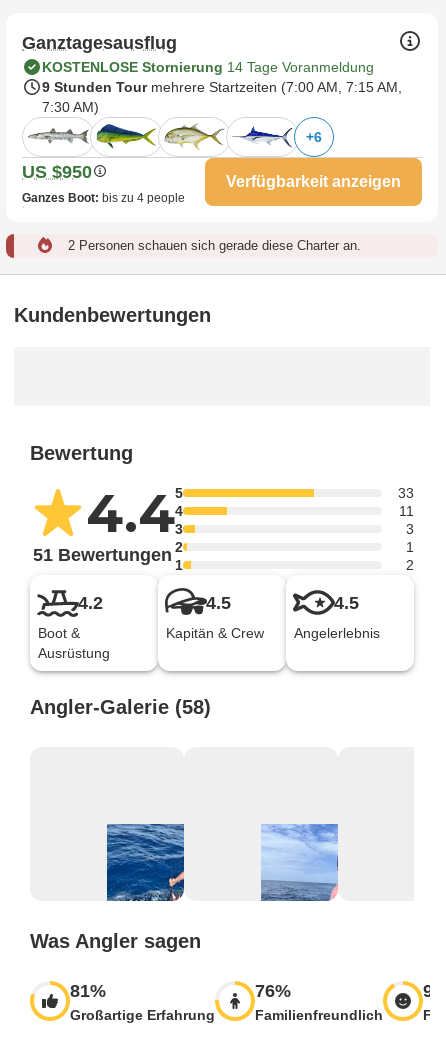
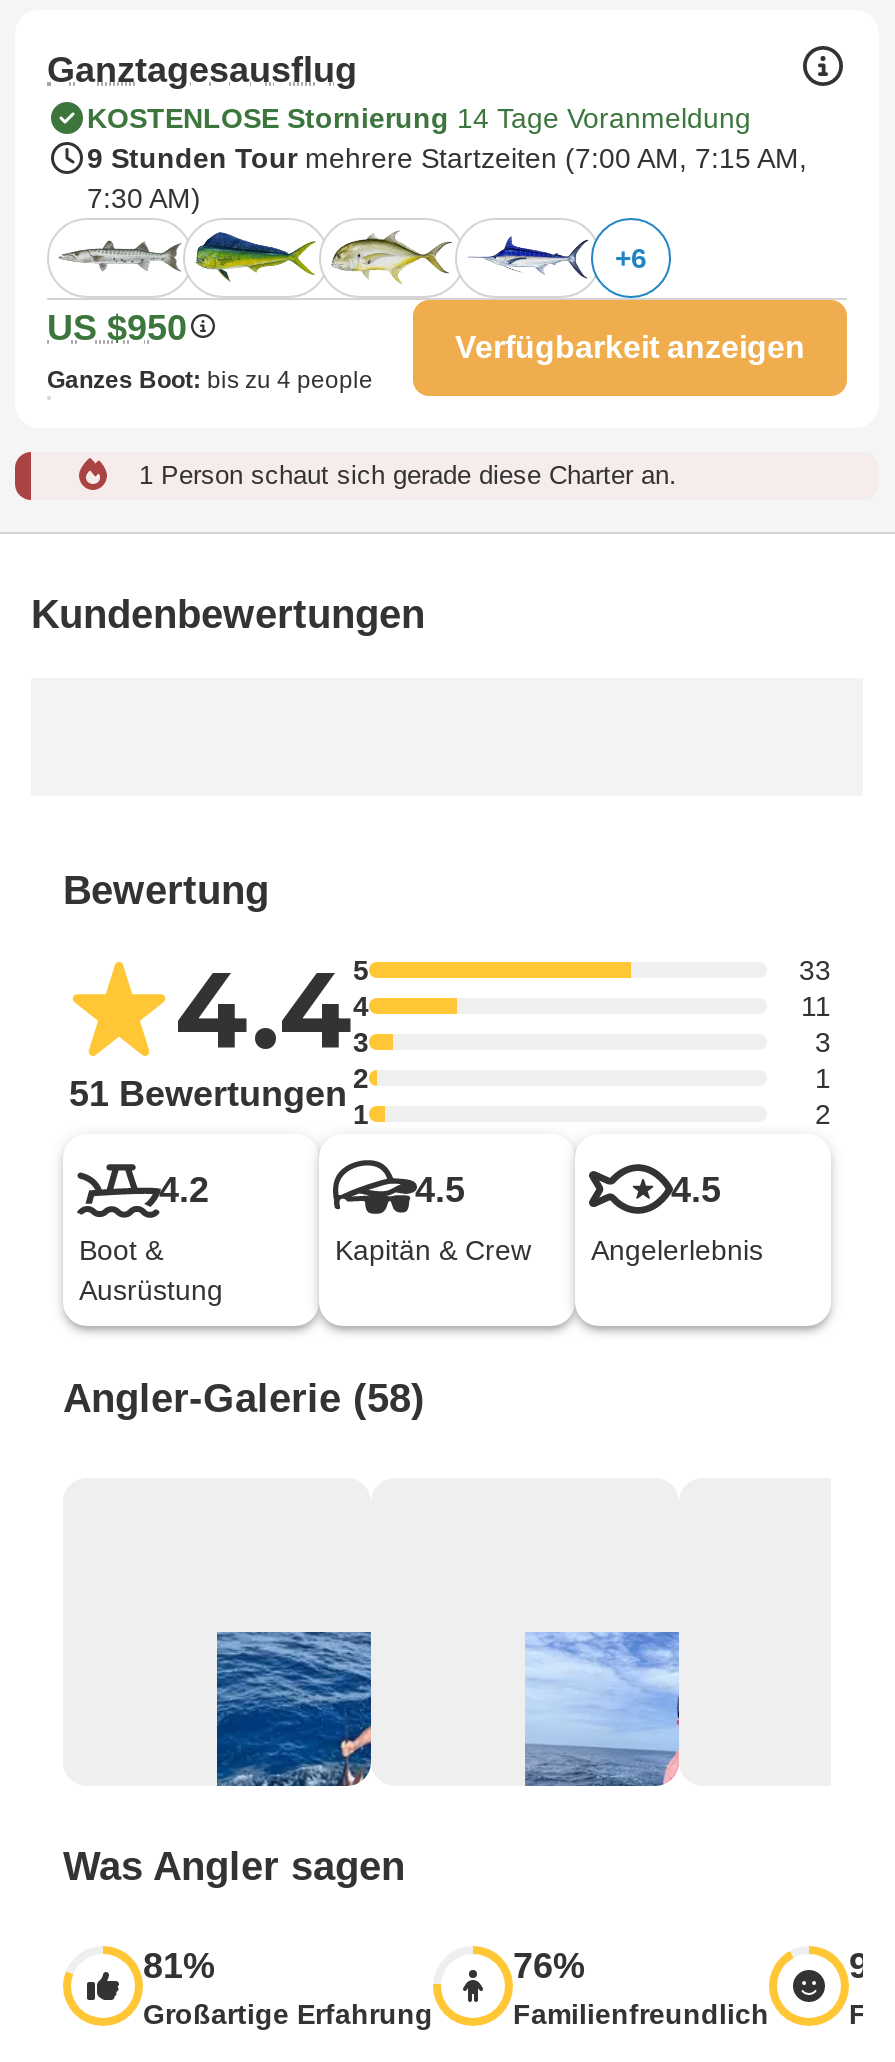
- 2 Personen schauen sich gerade diese Charter an.
+ 1 Person schaut sich gerade diese Charter an.
